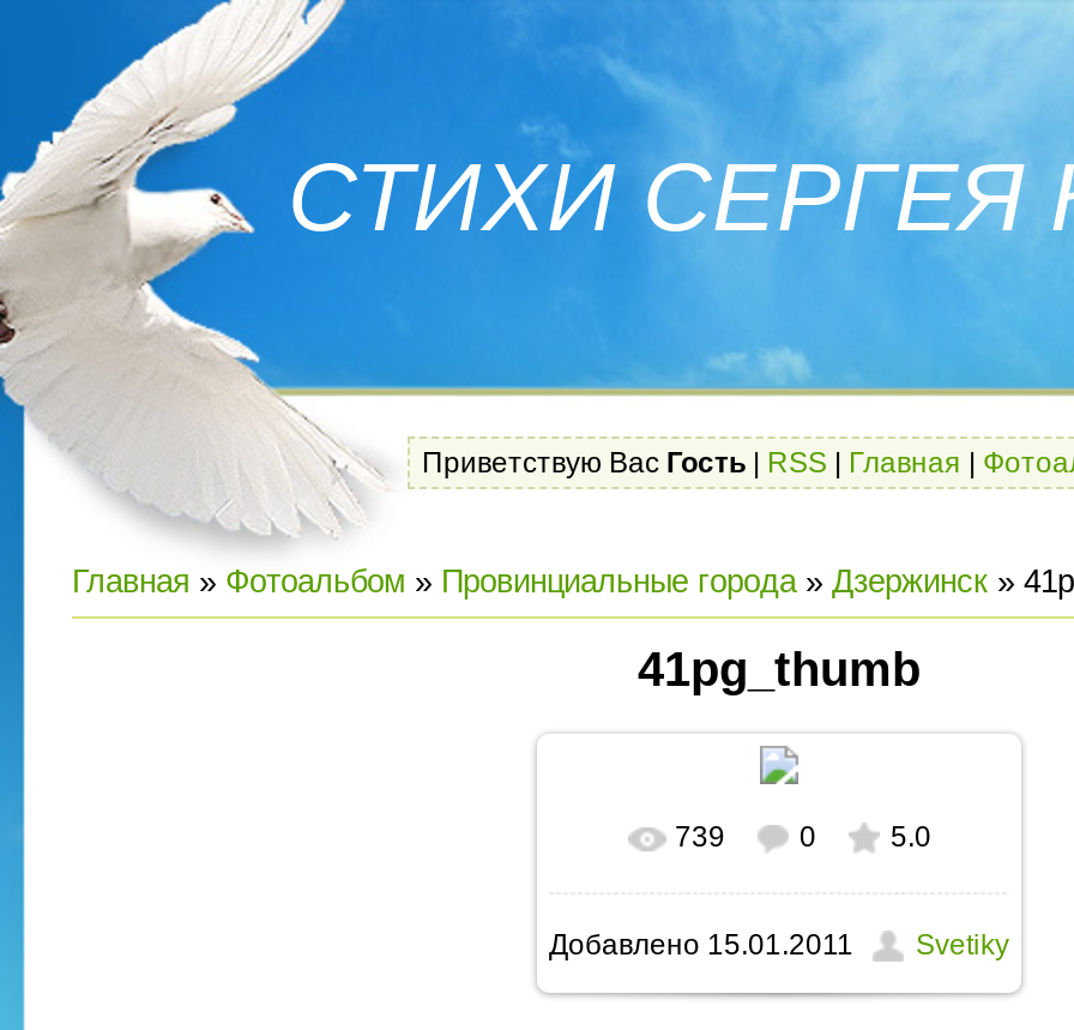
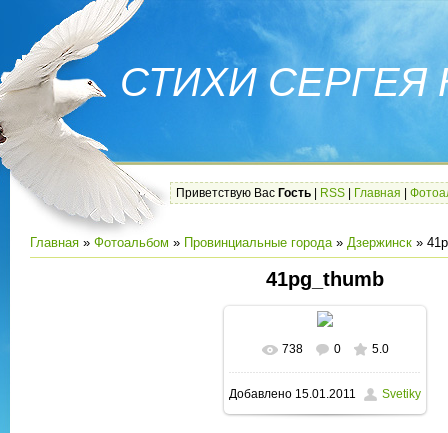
- 739
+ 738
